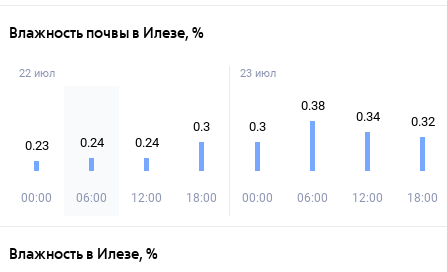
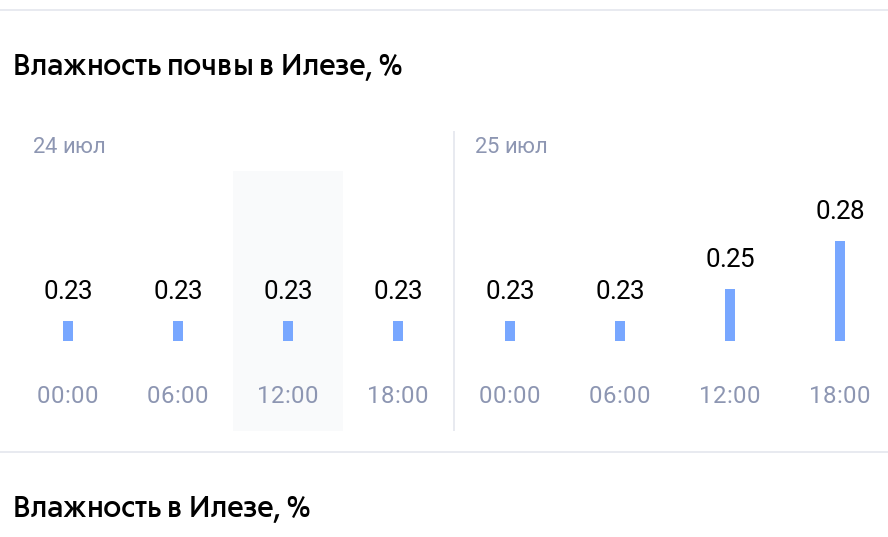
- 22 июл
+ 24 июл

- 23 июл
+ 25 июл

- 0.38
+ 0.23

- 0.34
+ 0.25

- 0.32
+ 0.28

- 0.3
+ 0.23

- 0.3
+ 0.23

- 0.24
+ 0.23

- 0.24
+ 0.23
